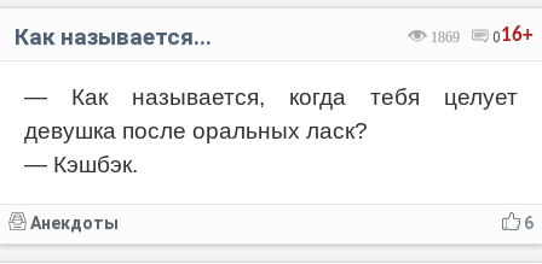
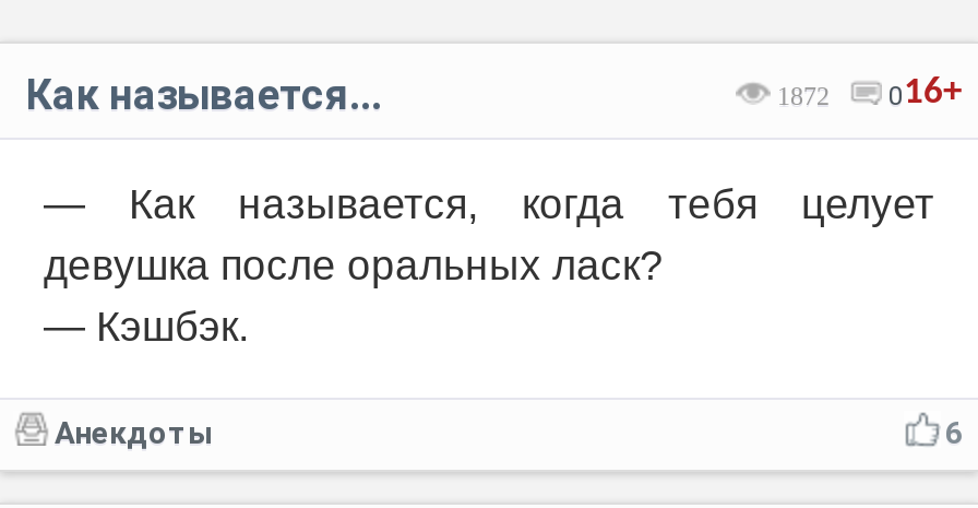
- 1869 0 16+
+ 1872 0 16+
